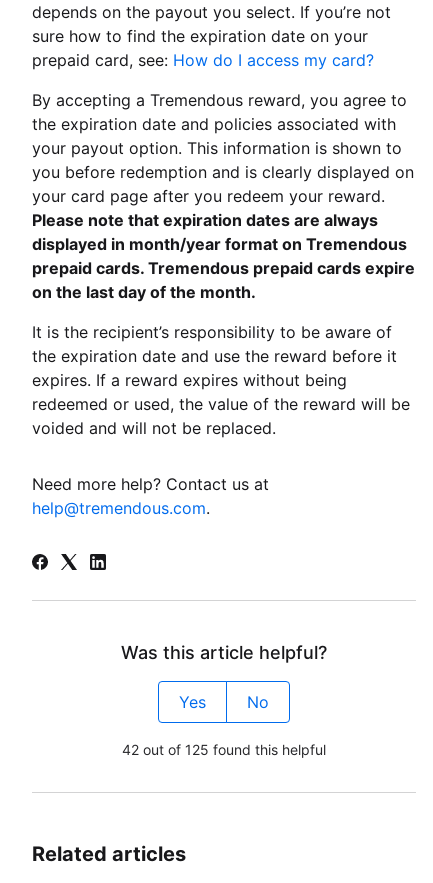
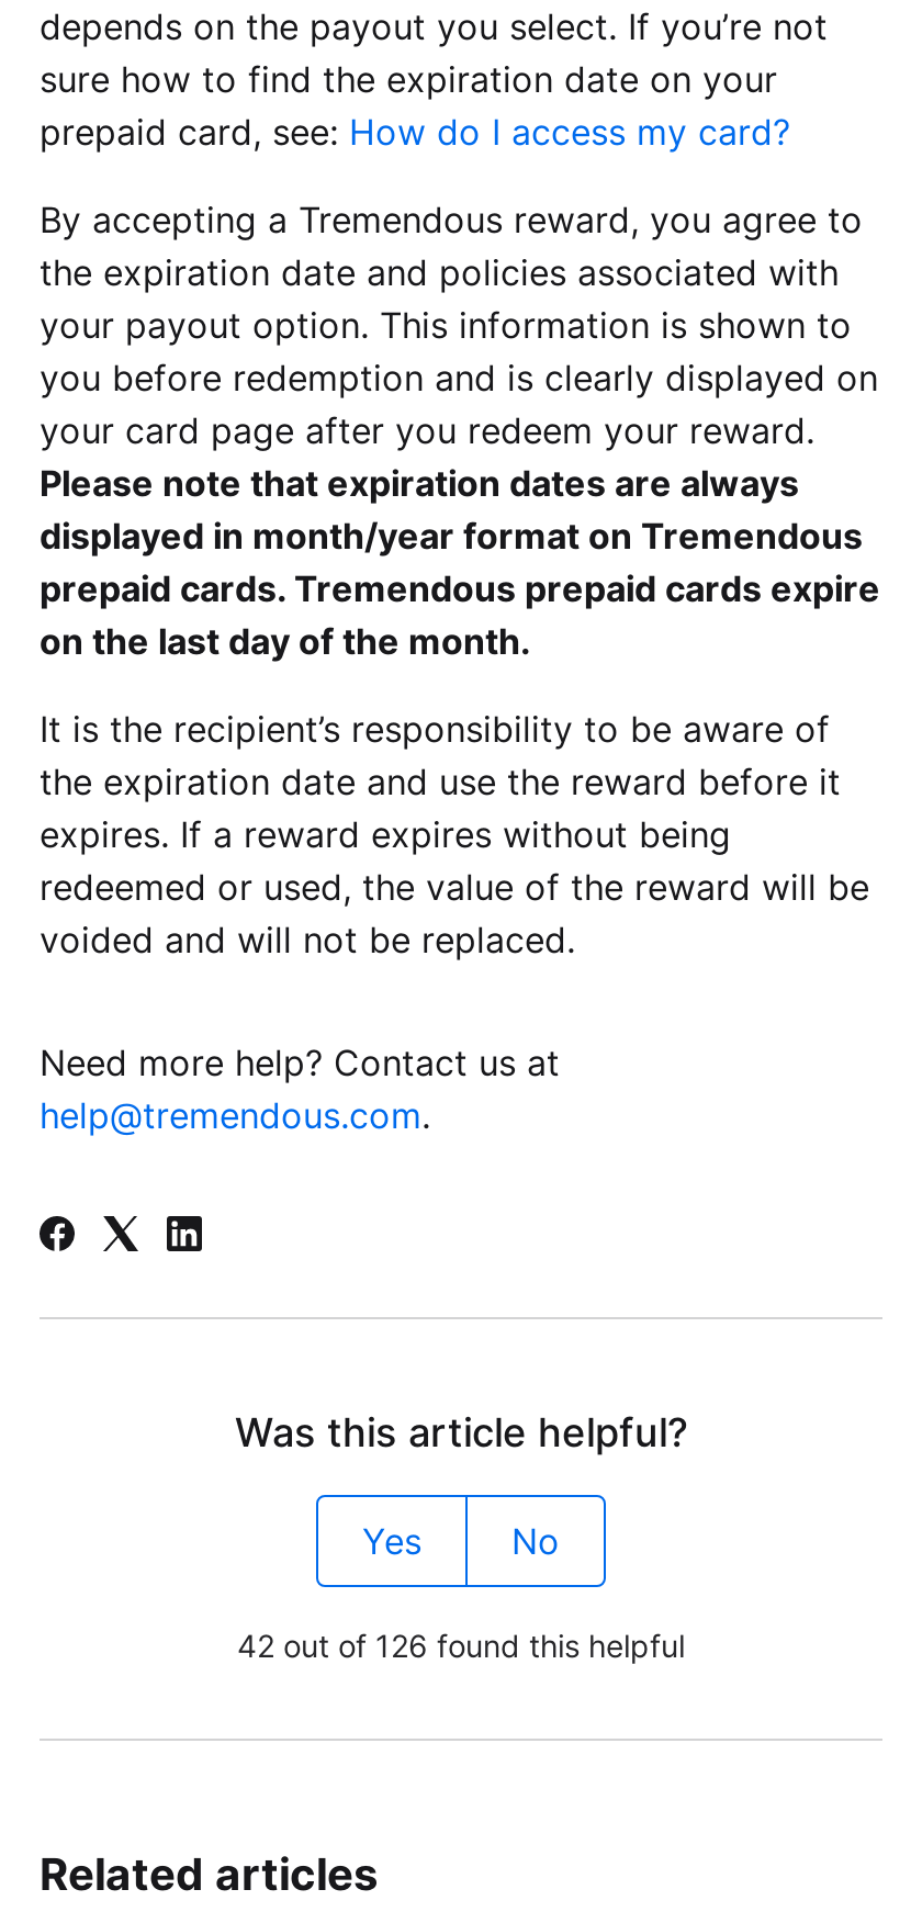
- 42 out of 125 found this helpful
+ 42 out of 126 found this helpful
